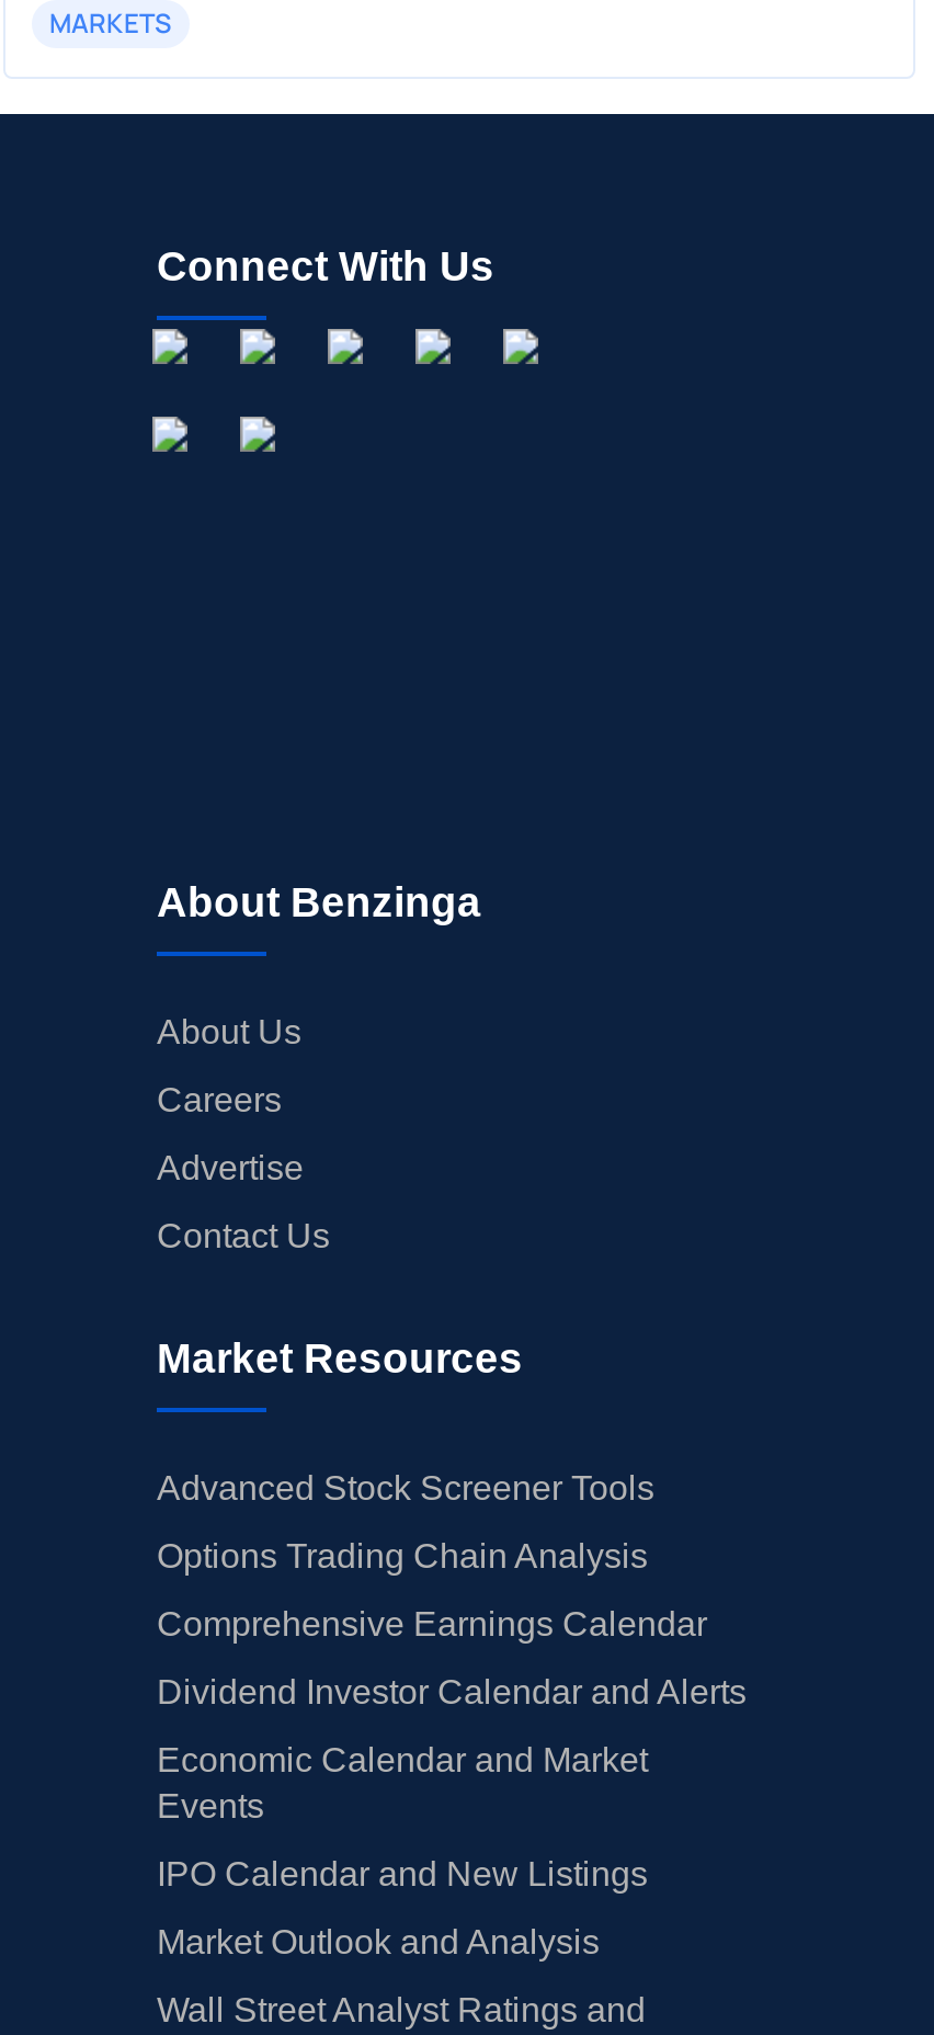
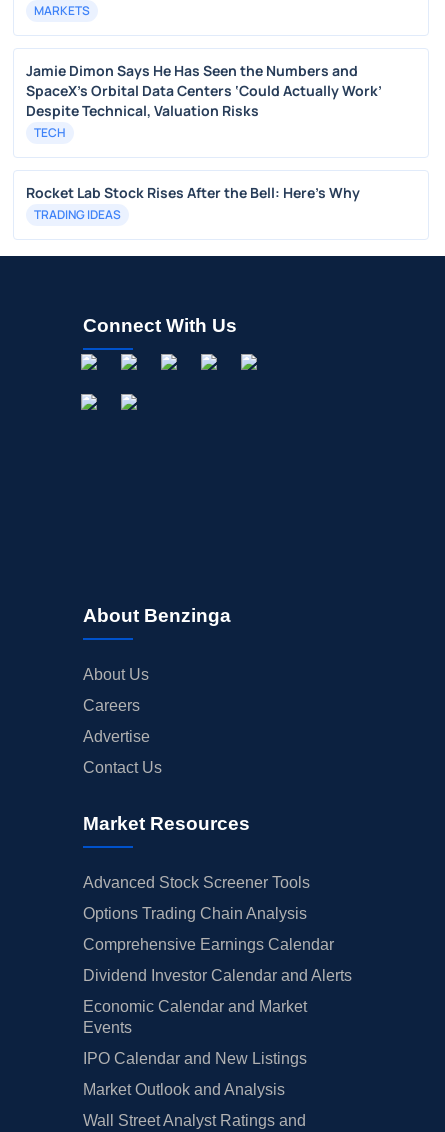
+ Jamie Dimon Says He Has Seen the Numbers and
+ SpaceX’s Orbital Data Centers ‘Could Actually Work’
+ Despite Technical, Valuation Risks
+ TECH
+ Rocket Lab Stock Rises After the Bell: Here's Why
+ TRADING IDEAS
